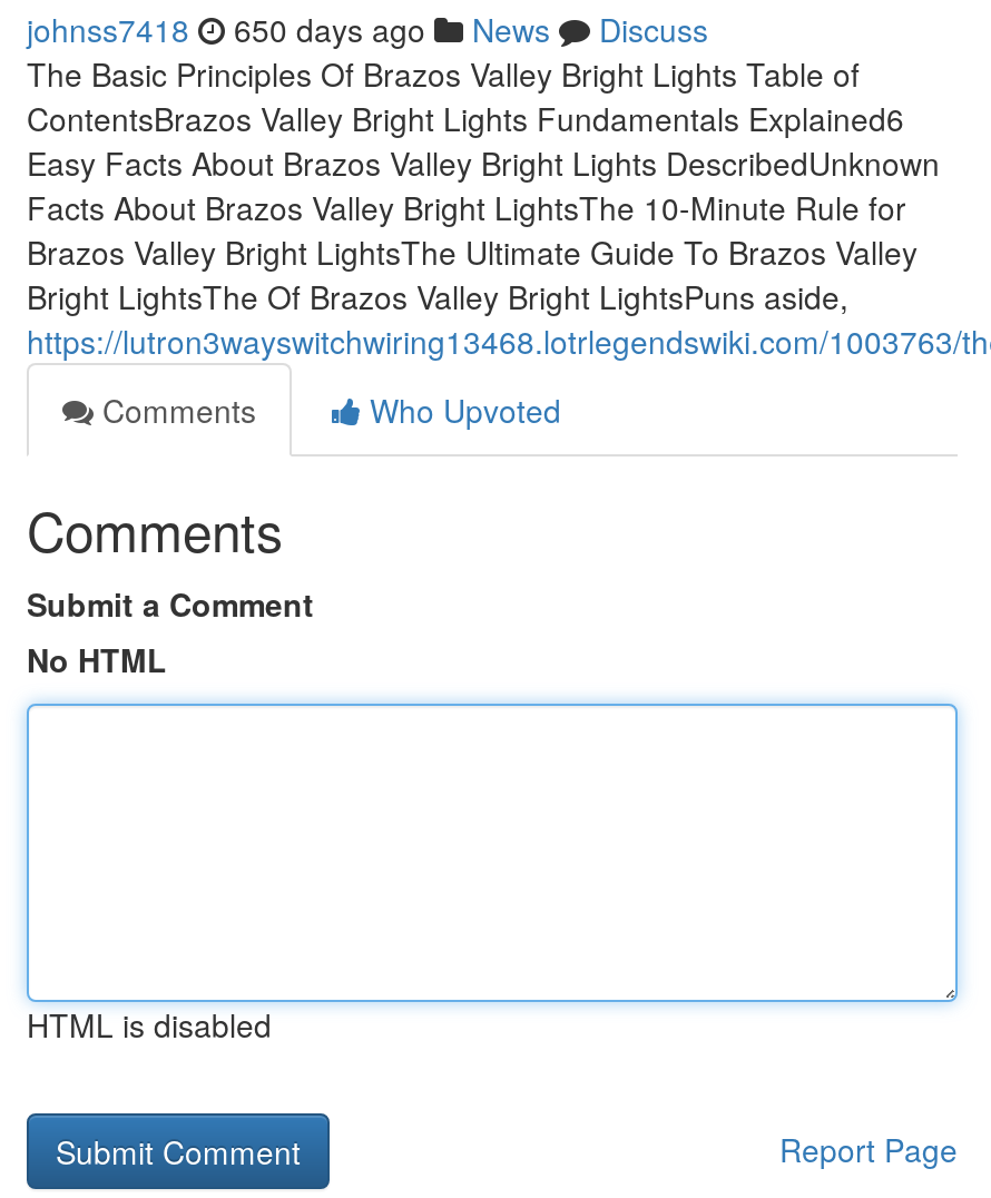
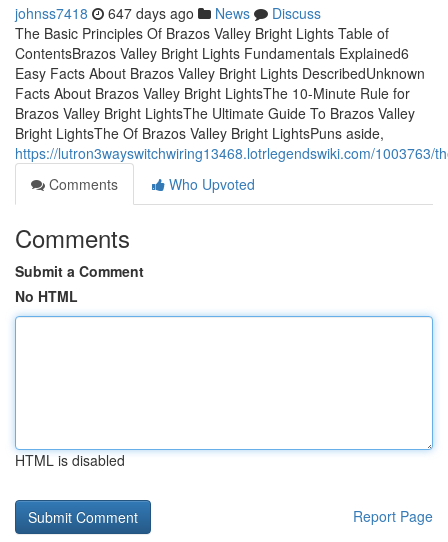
- johnss7418 650 days ago News Discuss
+ johnss7418 647 days ago News Discuss
